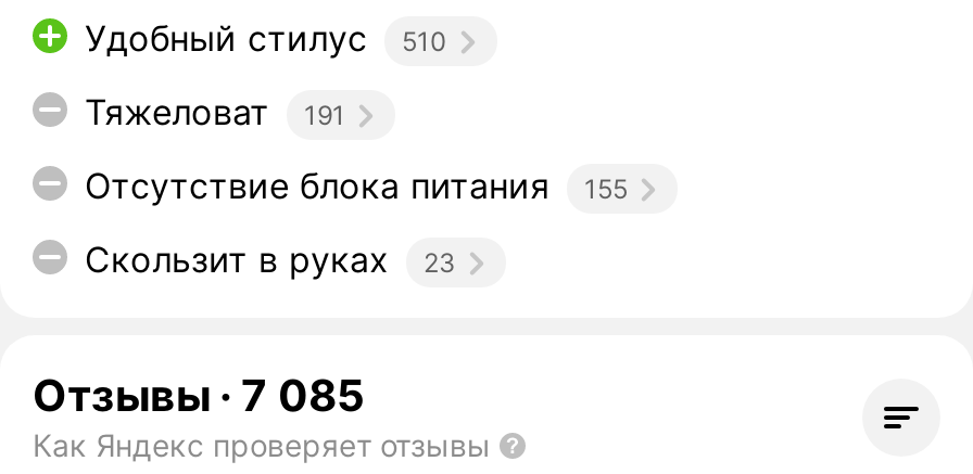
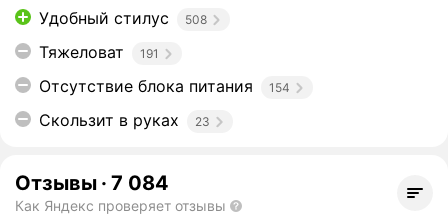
- Удобный стилус 510
+ Удобный стилус 508

- Отсутствие блока питания 155
+ Отсутствие блока питания 154

- Отзывы · 7 085
+ Отзывы · 7 084
